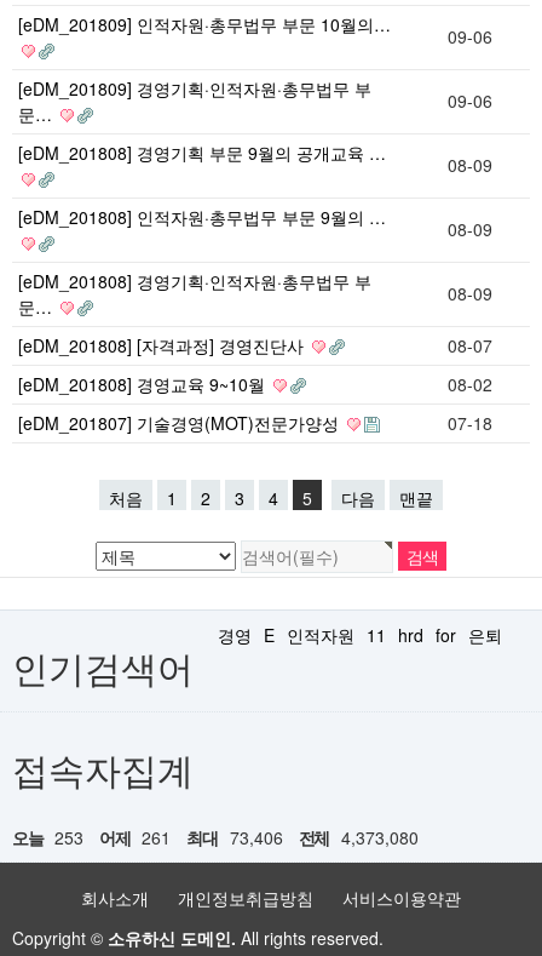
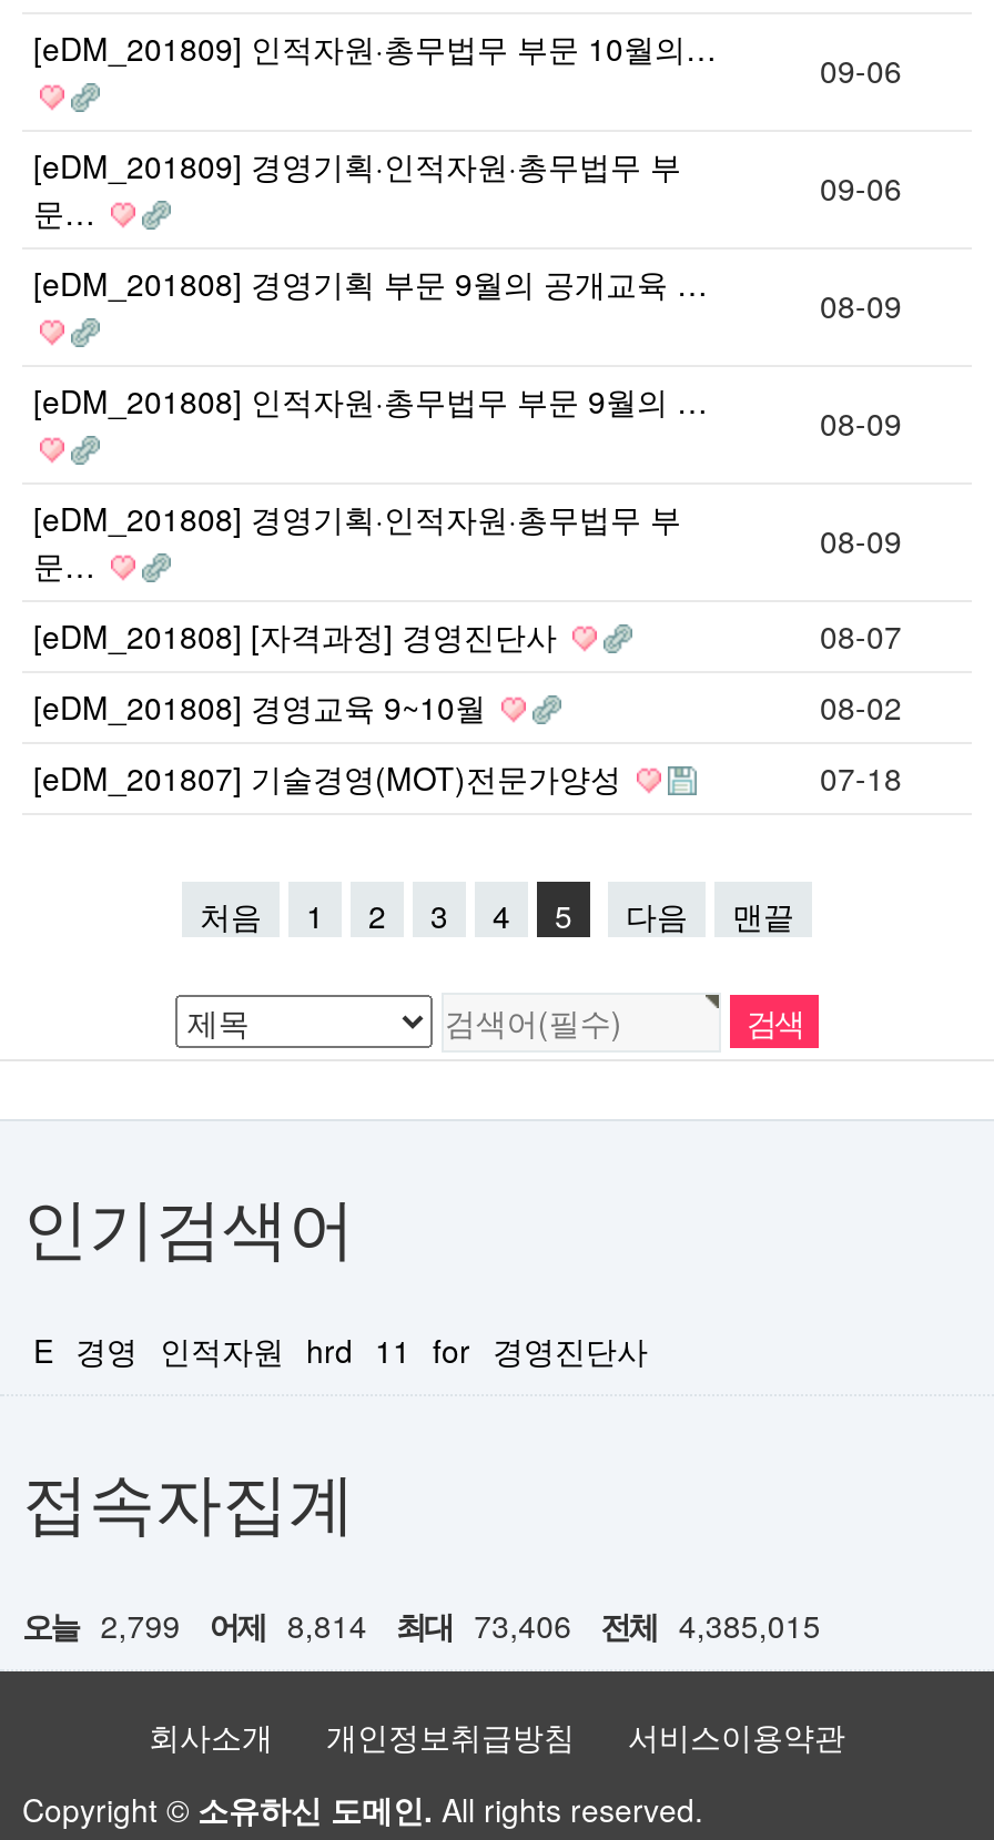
- 경영 E 인적자원 11 hrd for 은퇴
+ E 경영 인적자원 hrd 11 for 경영진단사

- 오늘 253
+ 오늘 2,799

- 어제 261
+ 어제 8,814

- 전체 4,373,080
+ 전체 4,385,015
